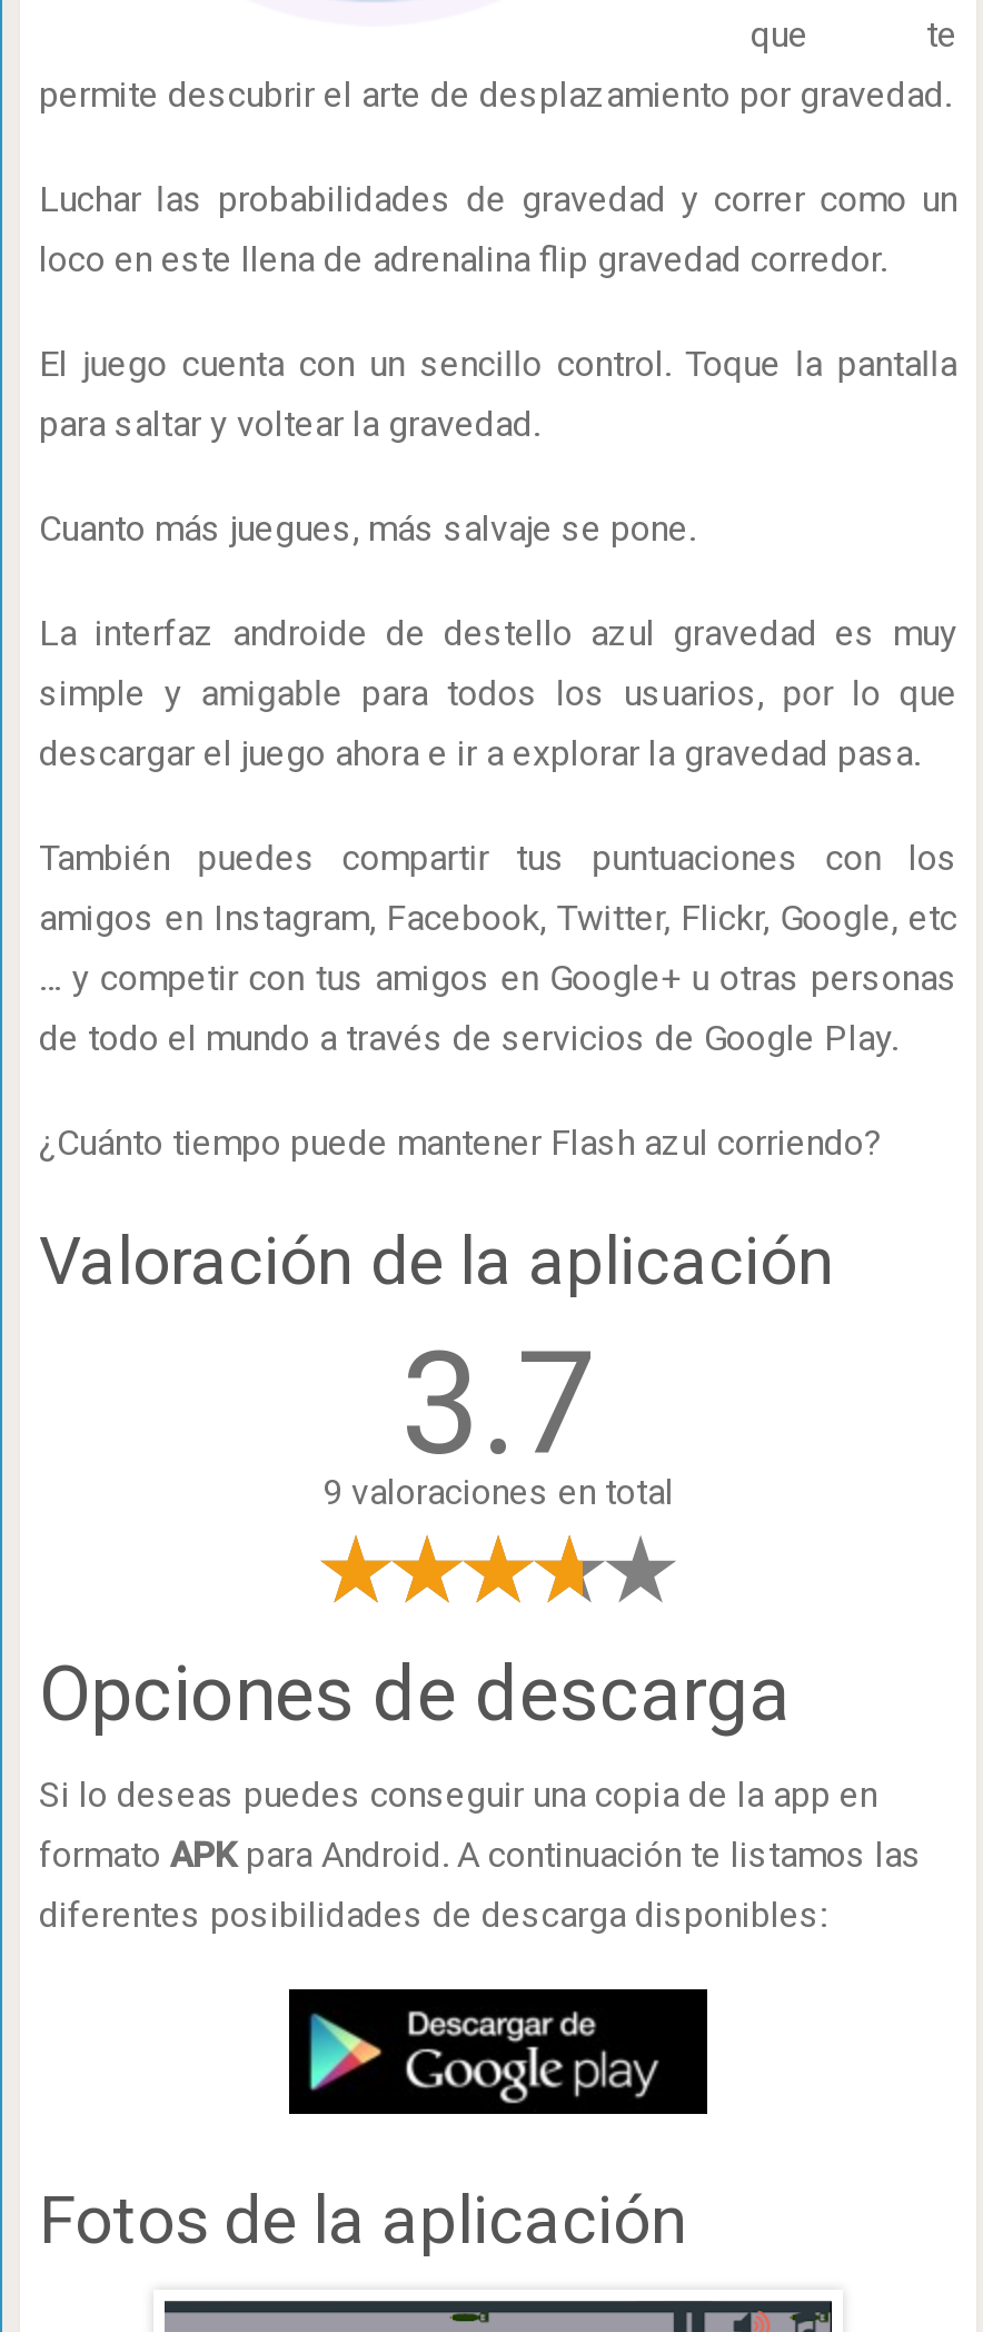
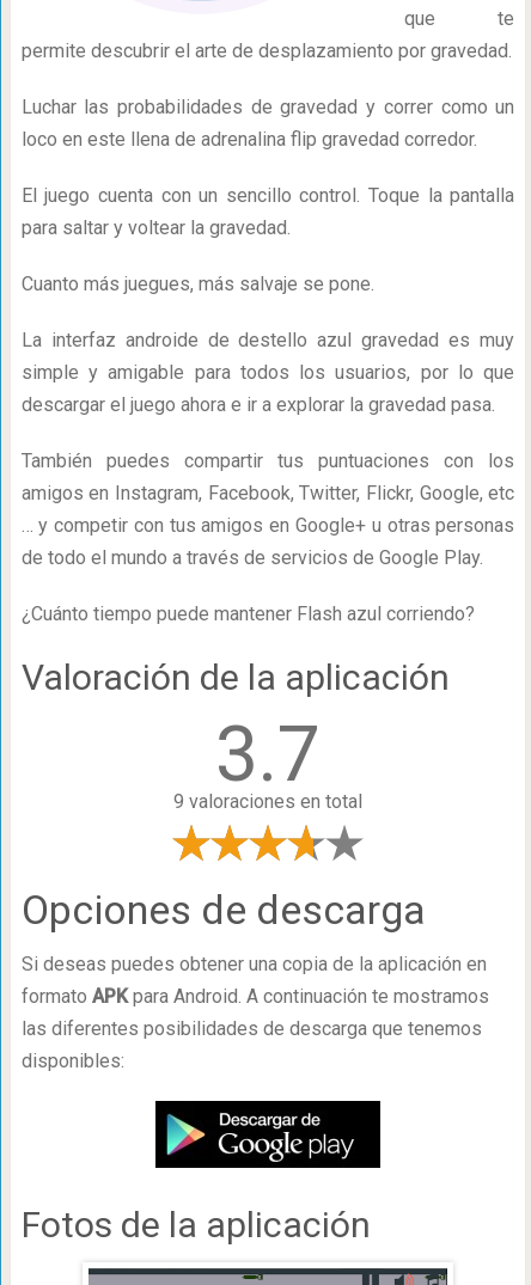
- Si lo deseas puedes conseguir una copia de la app en
- formato APK para Android. A continuación te listamos las
- diferentes posibilidades de descarga disponibles:
+ Si deseas puedes obtener una copia de la aplicación en
+ formato APK para Android. A continuación te mostramos
+ las diferentes posibilidades de descarga que tenemos
+ disponibles:
